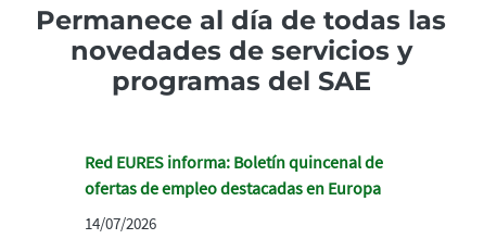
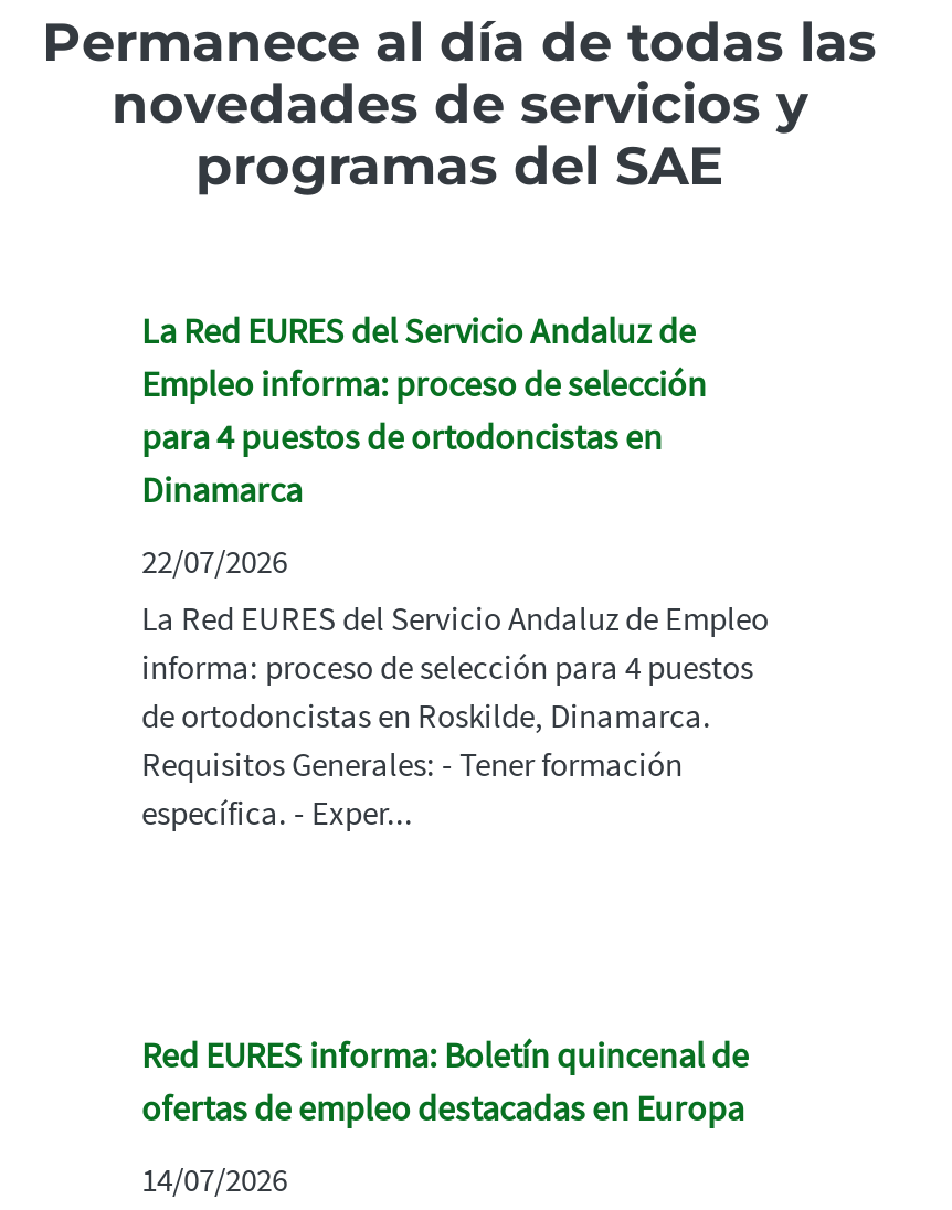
+ La Red EURES del Servicio Andaluz de
+ Empleo informa: proceso de selección
+ para 4 puestos de ortodoncistas en
+ Dinamarca
+ 22/07/2026
+ La Red EURES del Servicio Andaluz de Empleo
+ informa: proceso de selección para 4 puestos
+ de ortodoncistas en Roskilde, Dinamarca.
+ Requisitos Generales: - Tener formación
+ específica. - Exper...
